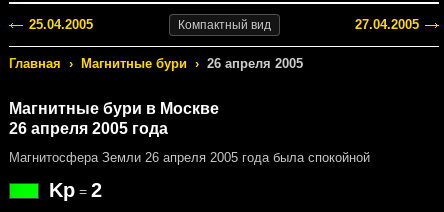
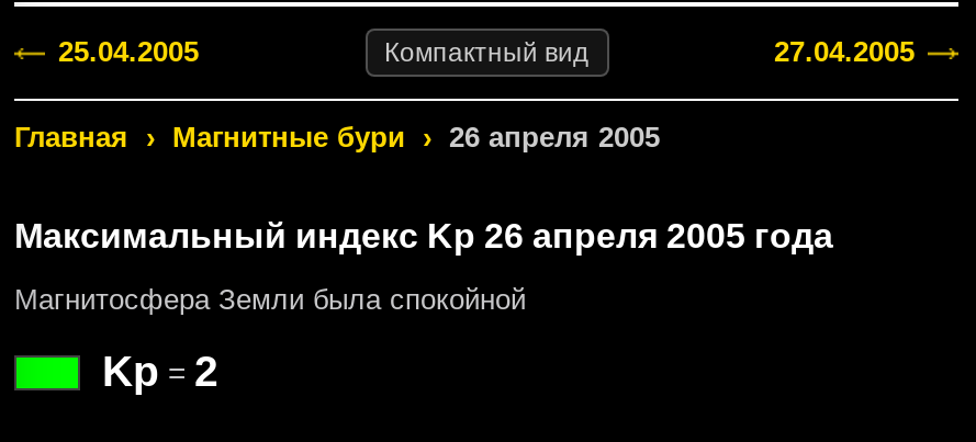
- Магнитные бури в Москве
- 26 апреля 2005 года
+ Максимальный индекс Kp 26 апреля 2005 года

- Магнитосфера Земли 26 апреля 2005 года была спокойной
+ Магнитосфера Земли была спокойной
